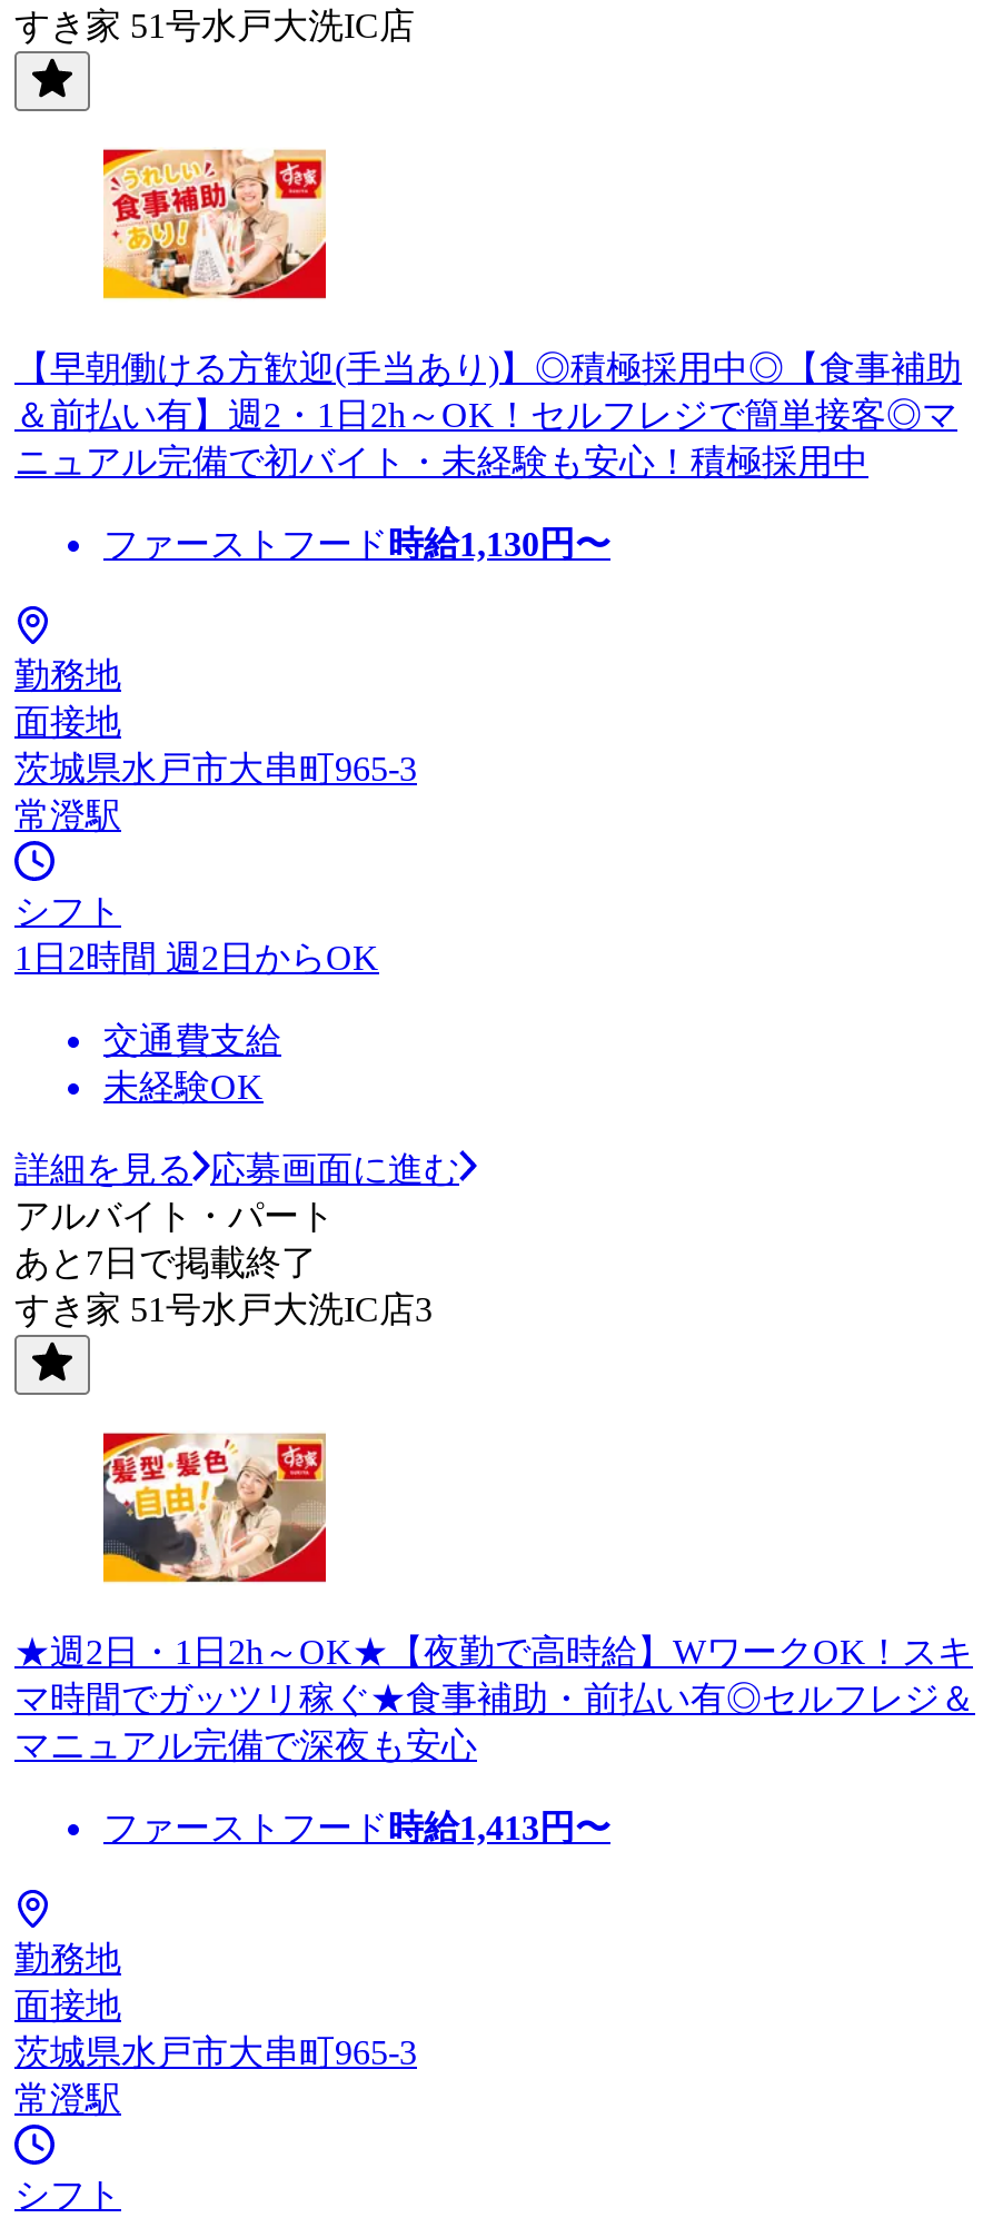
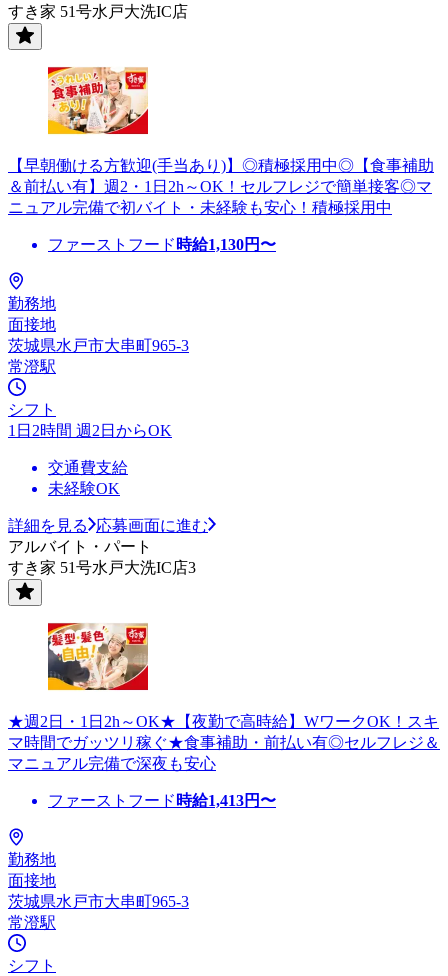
- あと7日で掲載終了
